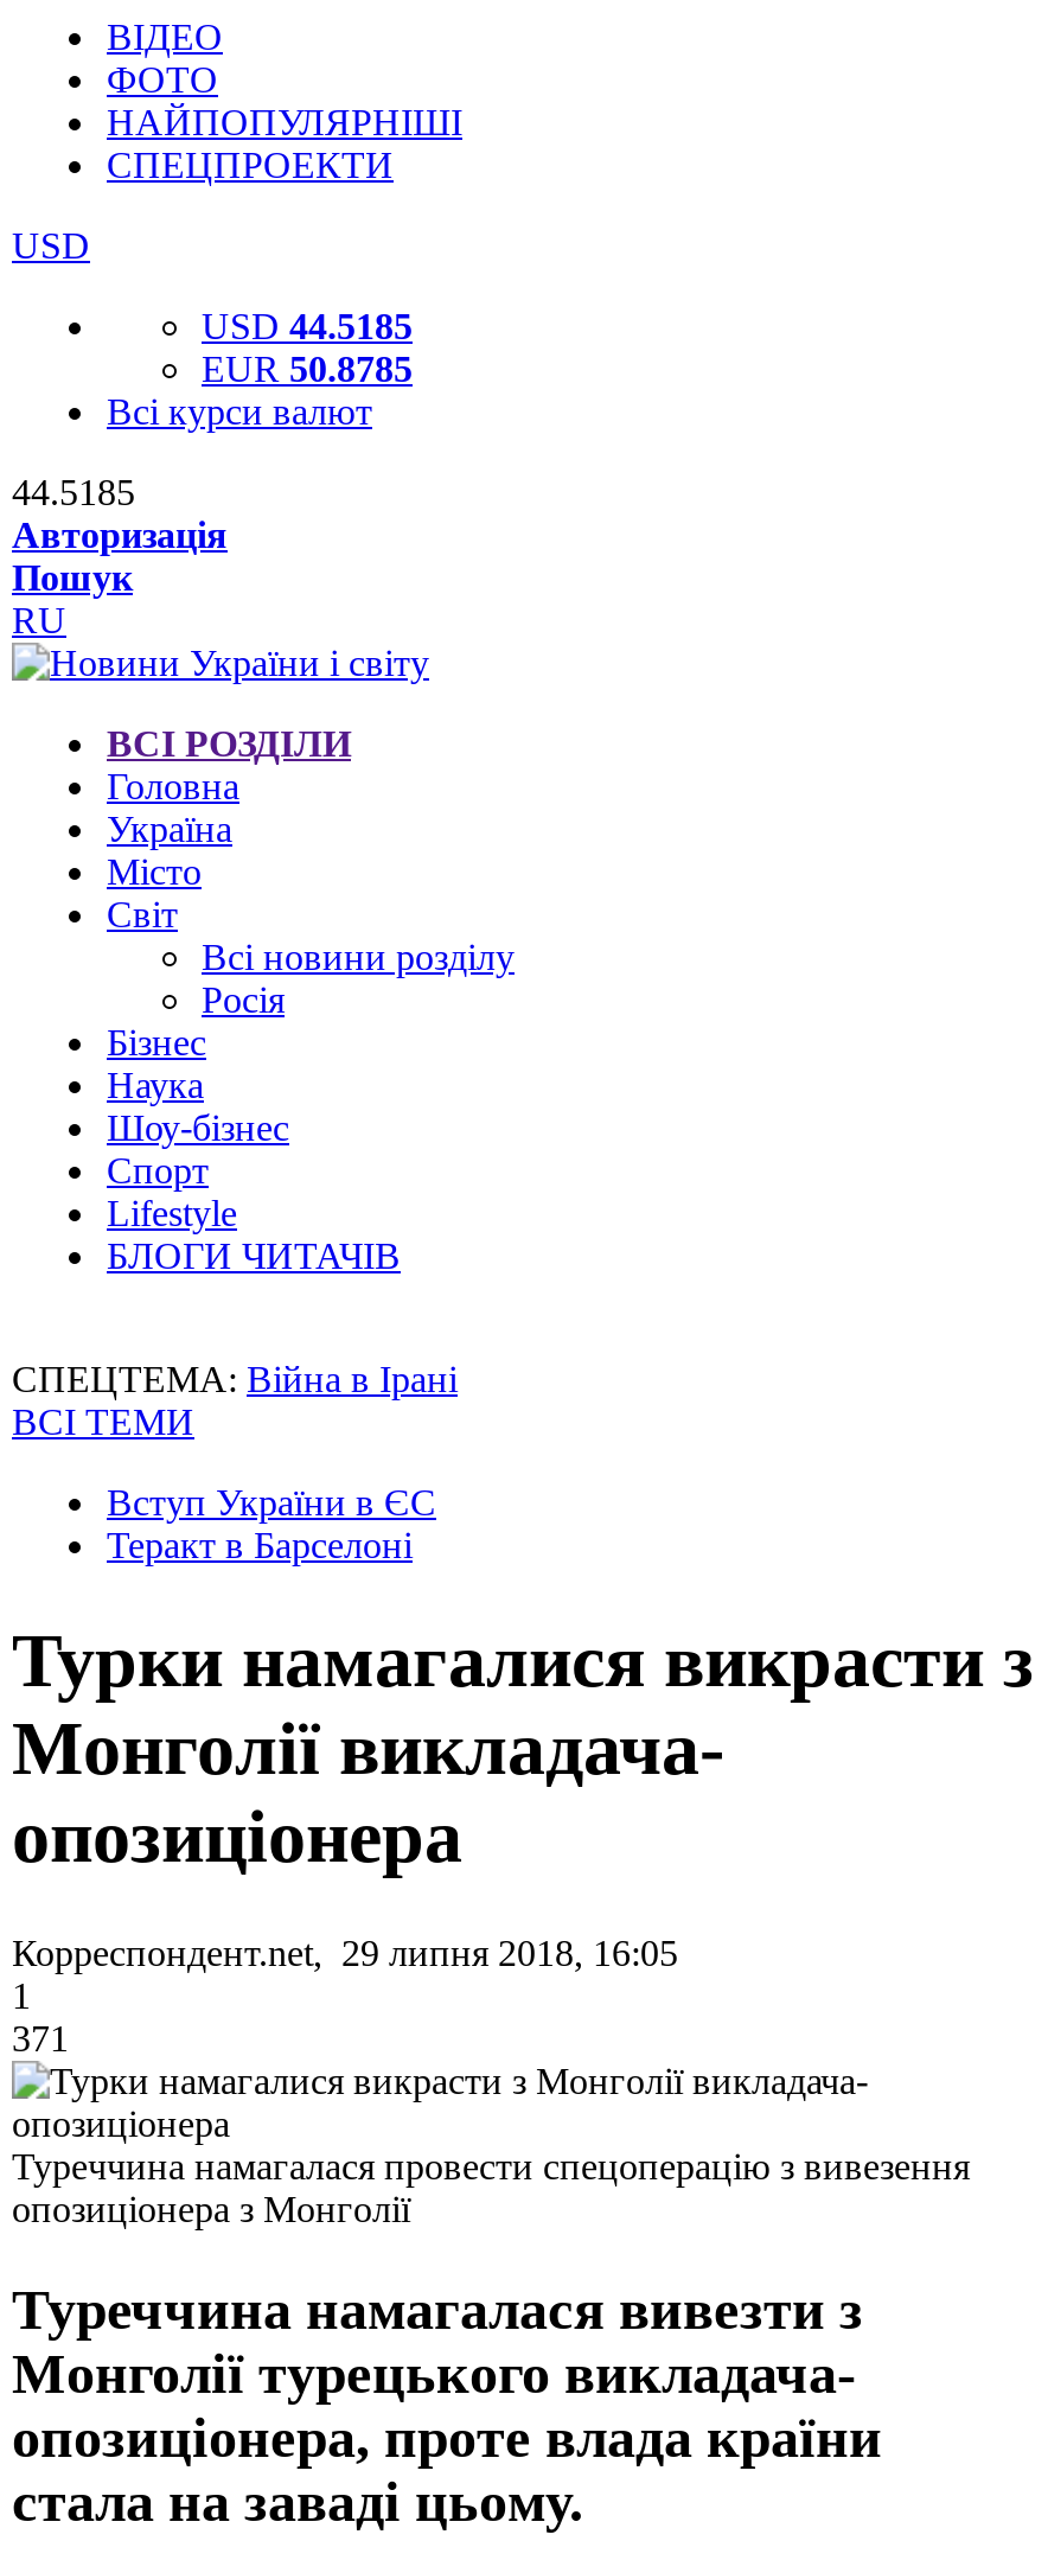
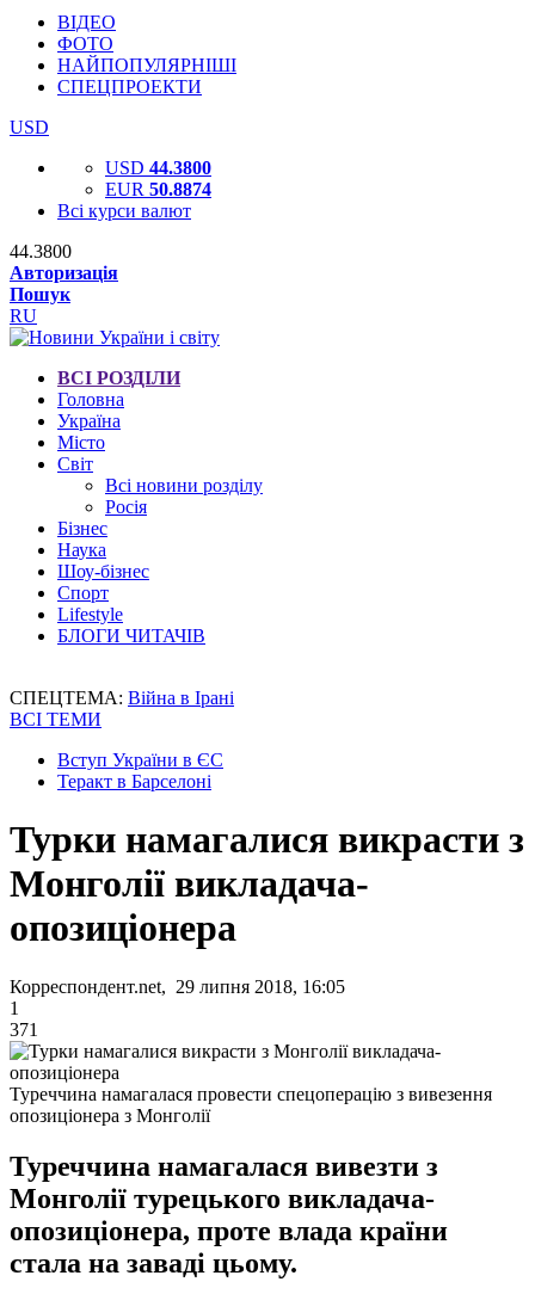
- USD 44.5185
+ USD 44.3800

- EUR 50.8785
+ EUR 50.8874

- 44.5185
+ 44.3800
